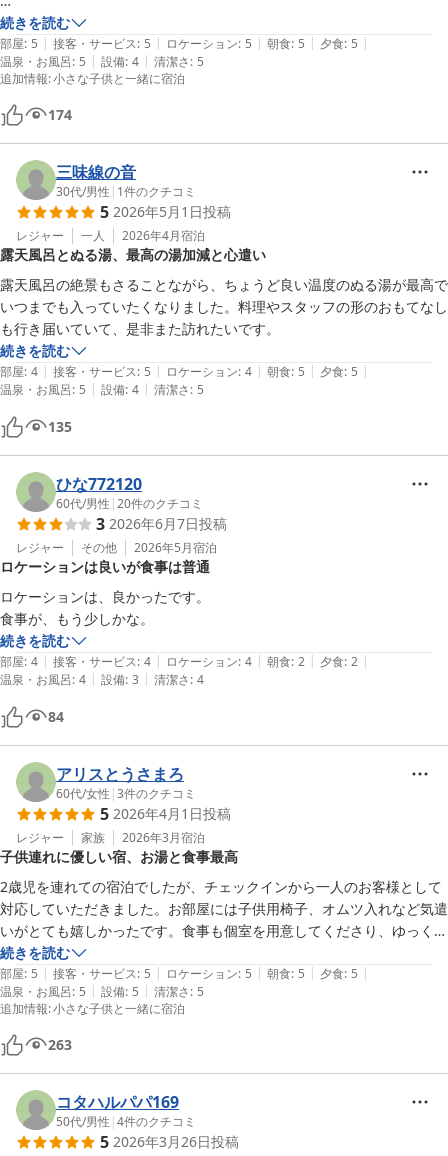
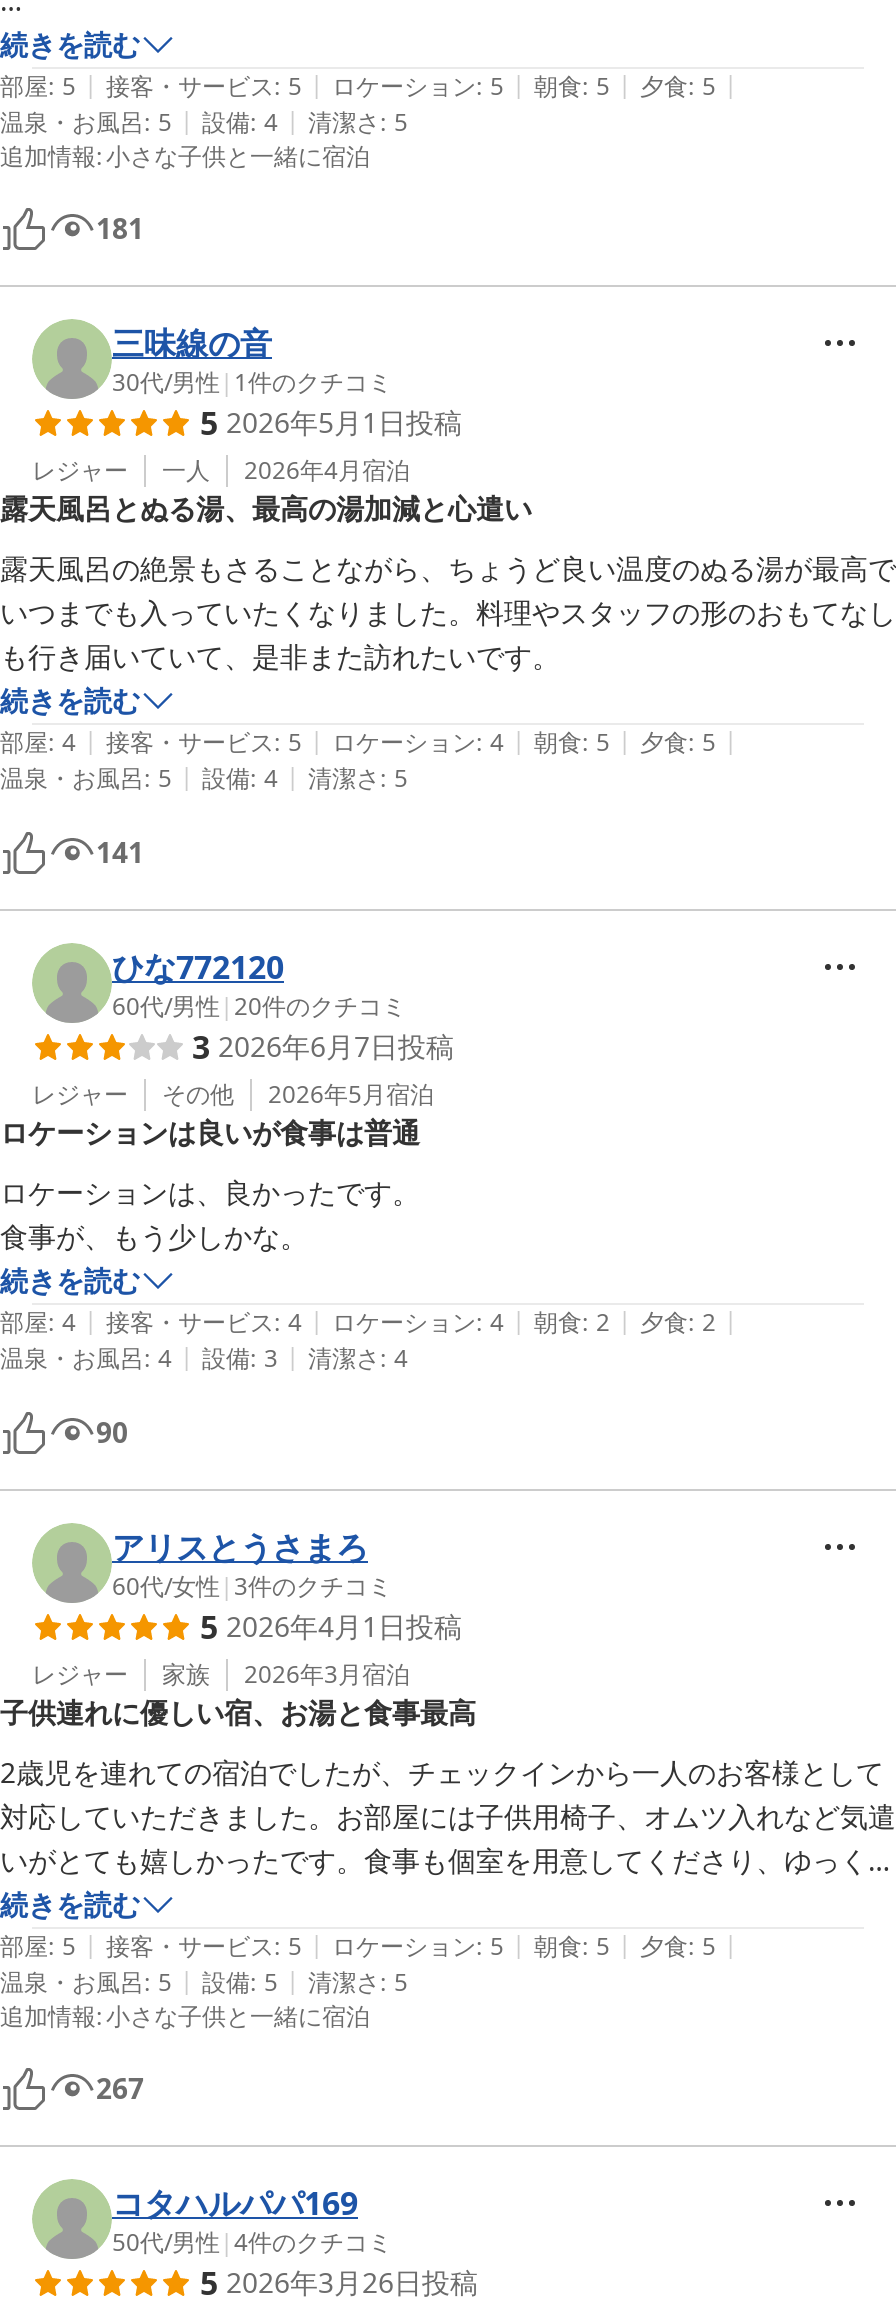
- 174
+ 181

- 135
+ 141

- 84
+ 90

- 263
+ 267
